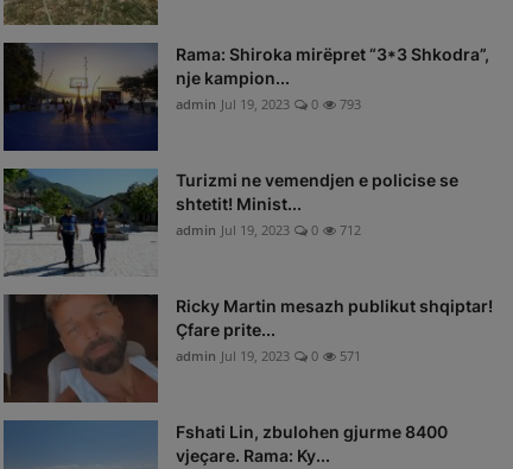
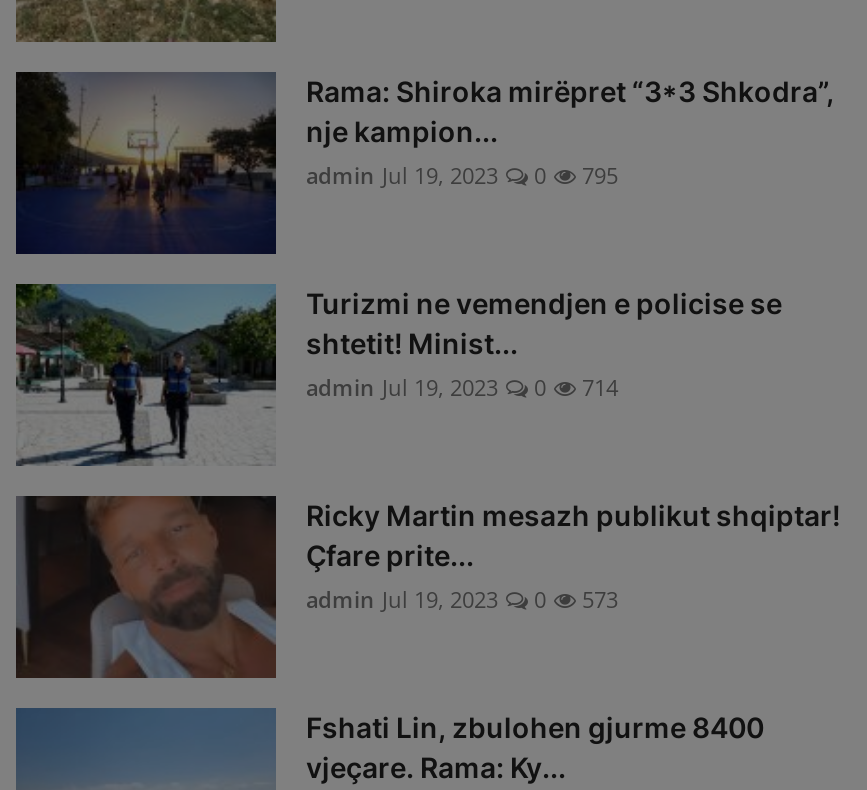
- admin Jul 19, 2023 0 793
+ admin Jul 19, 2023 0 795

- admin Jul 19, 2023 0 712
+ admin Jul 19, 2023 0 714

- admin Jul 19, 2023 0 571
+ admin Jul 19, 2023 0 573
